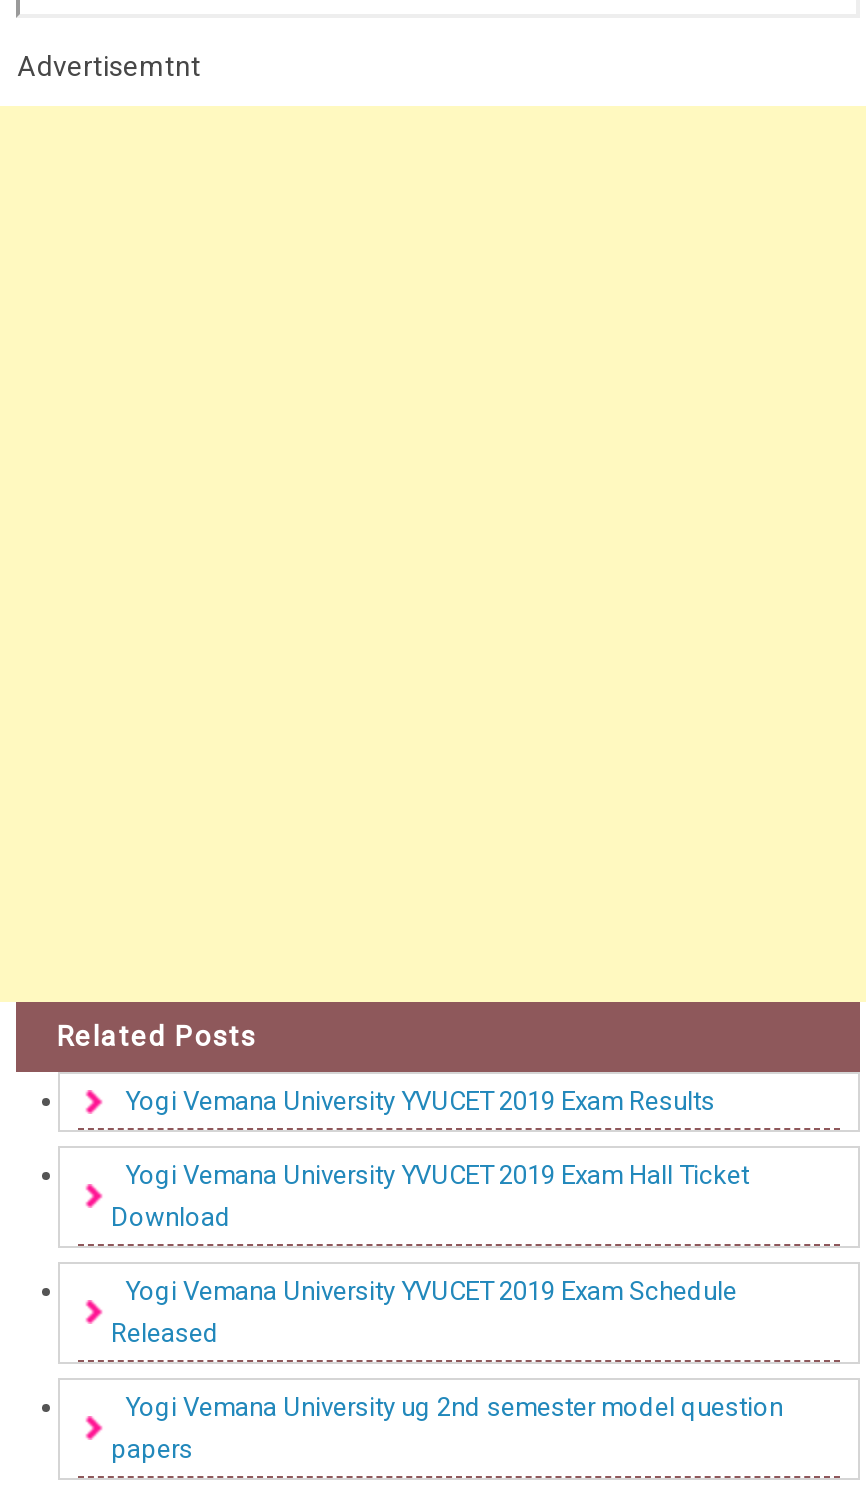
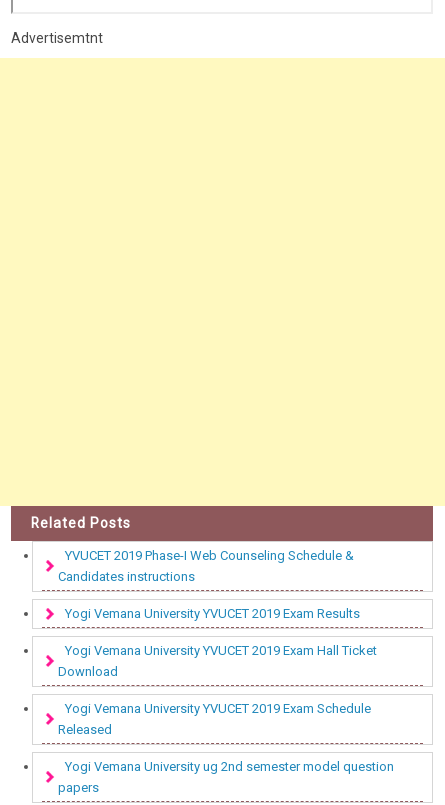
+ YVUCET 2019 Phase-I Web Counseling Schedule &
+ Candidates instructions
